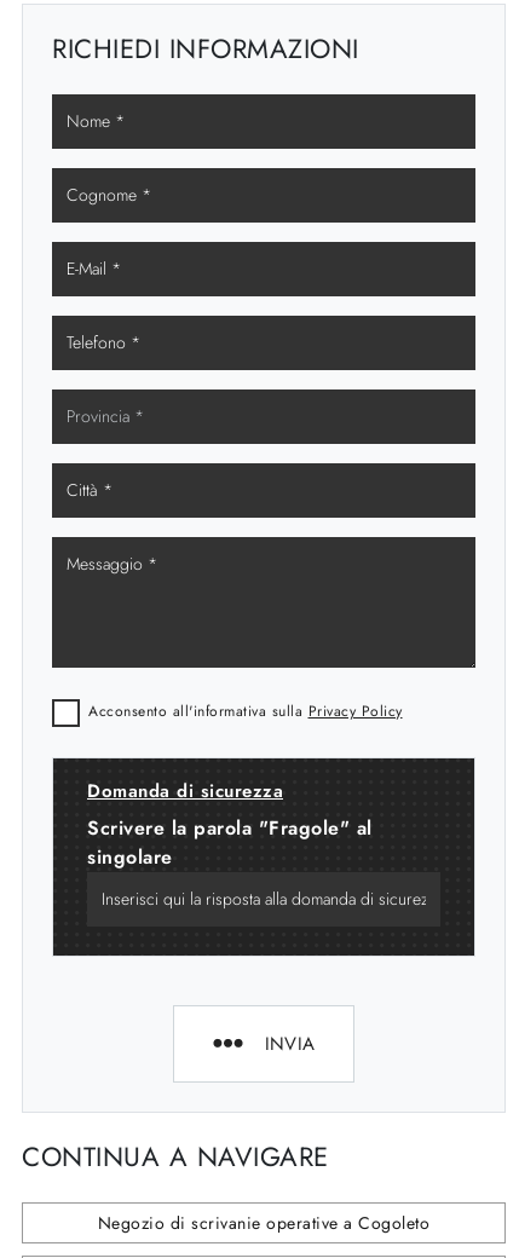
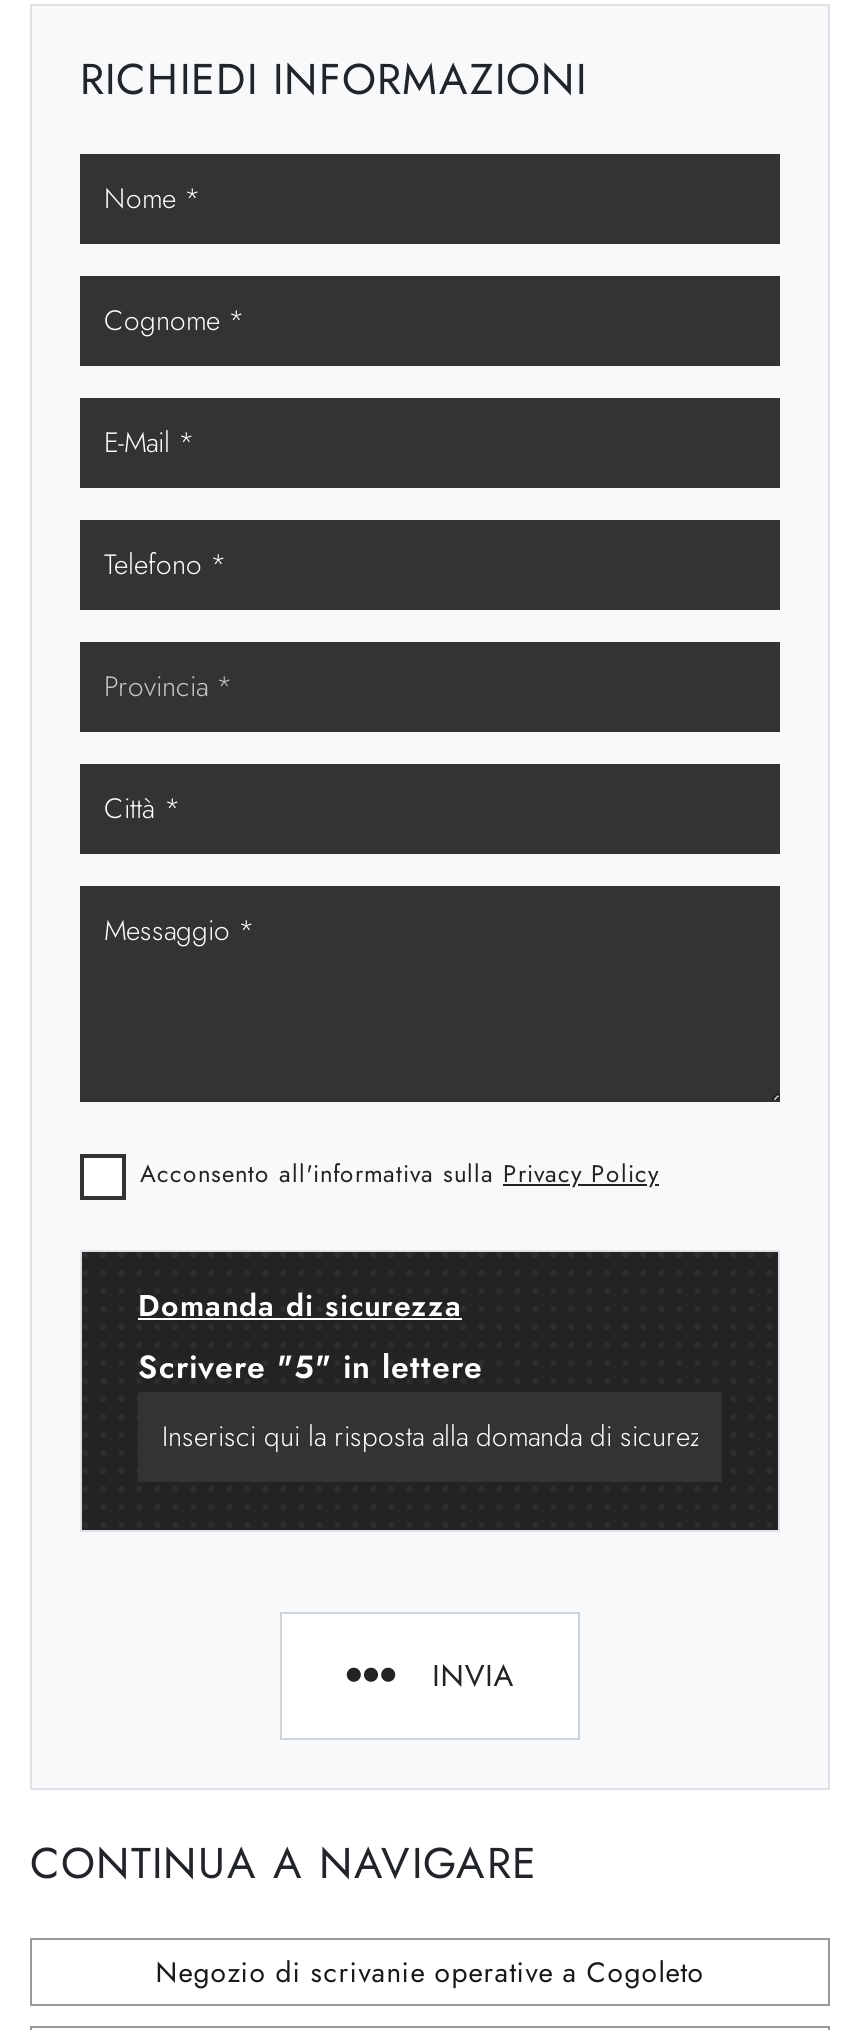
- Scrivere la parola "Fragole" al
- singolare
+ Scrivere "5" in lettere
